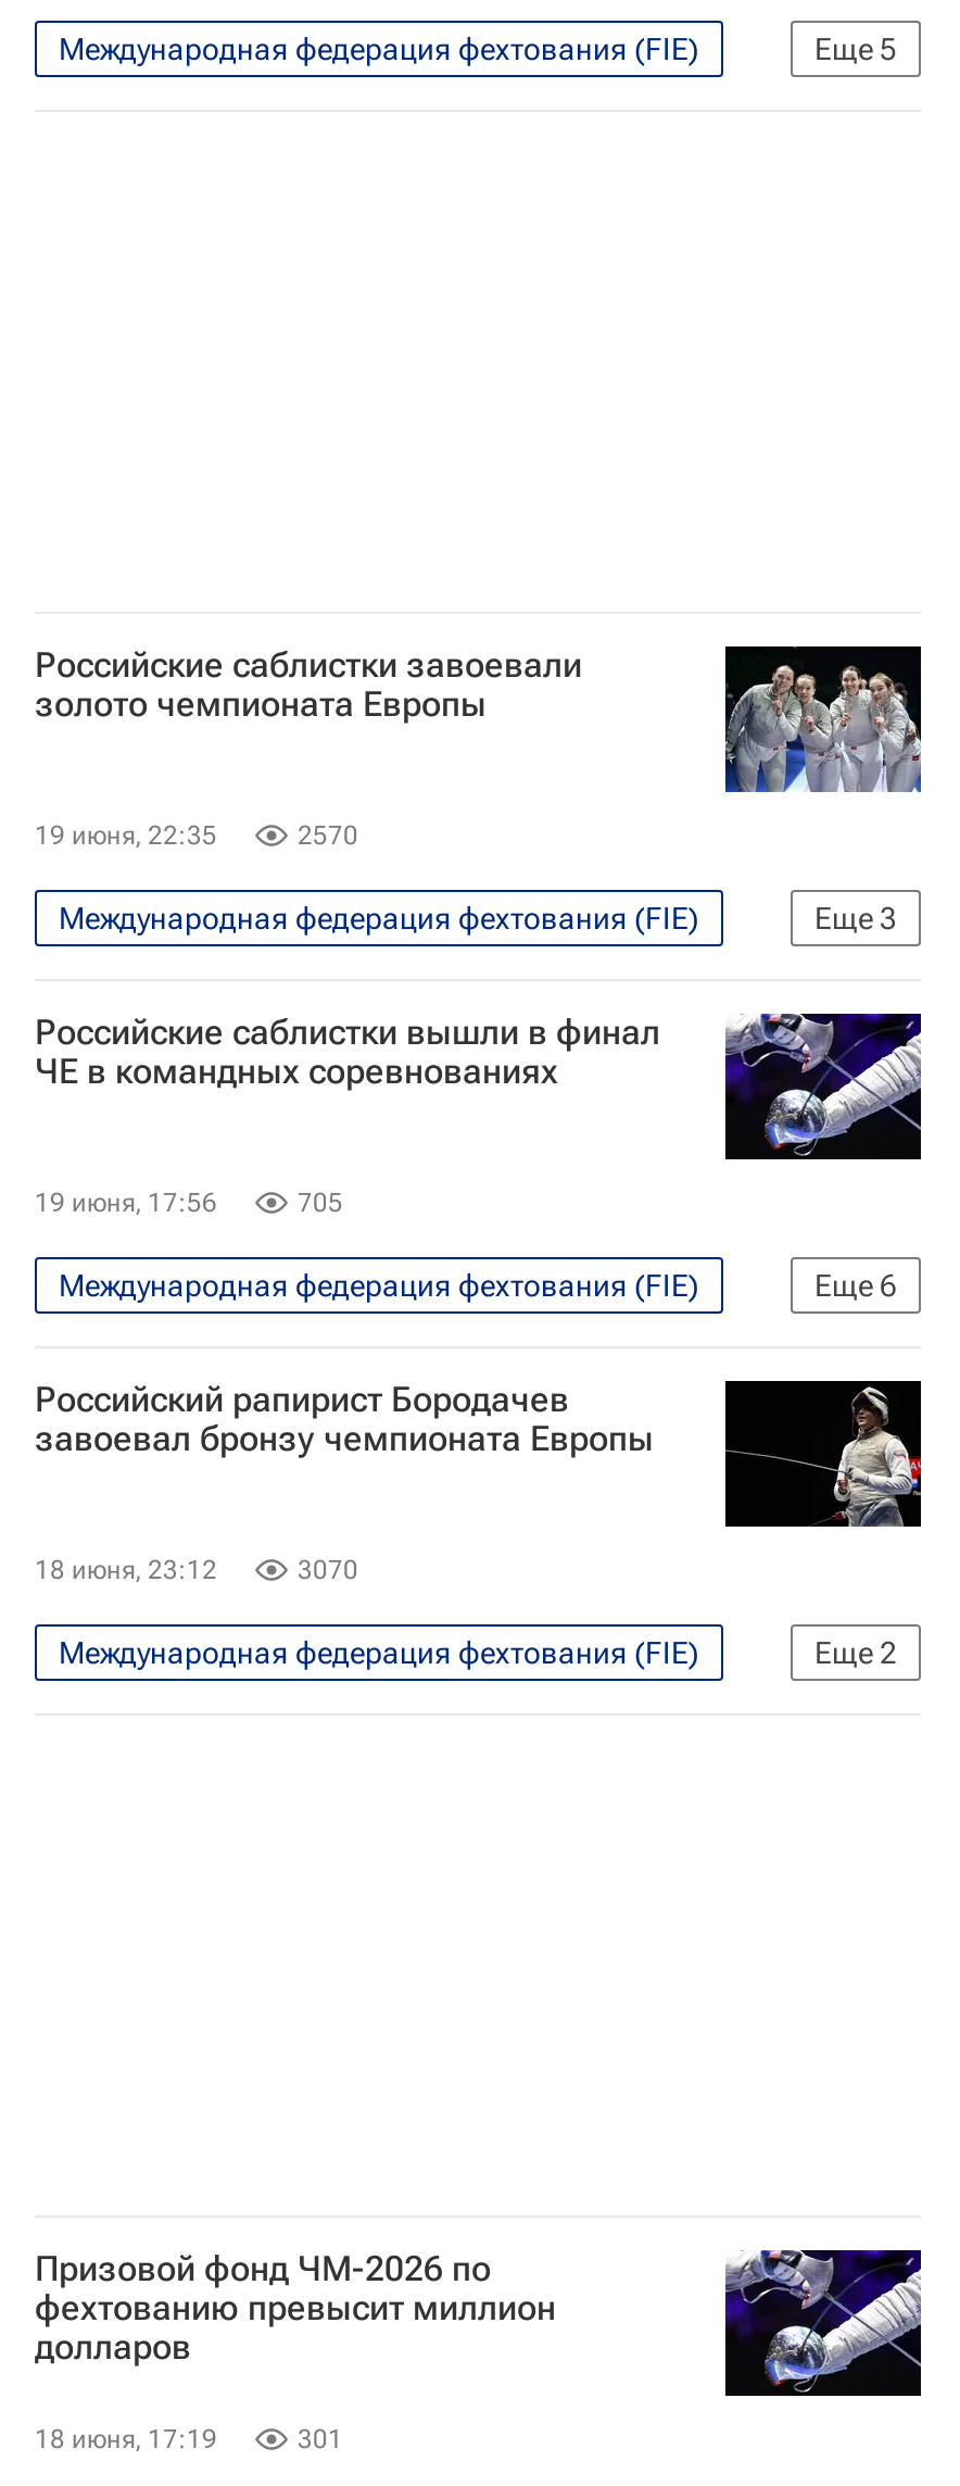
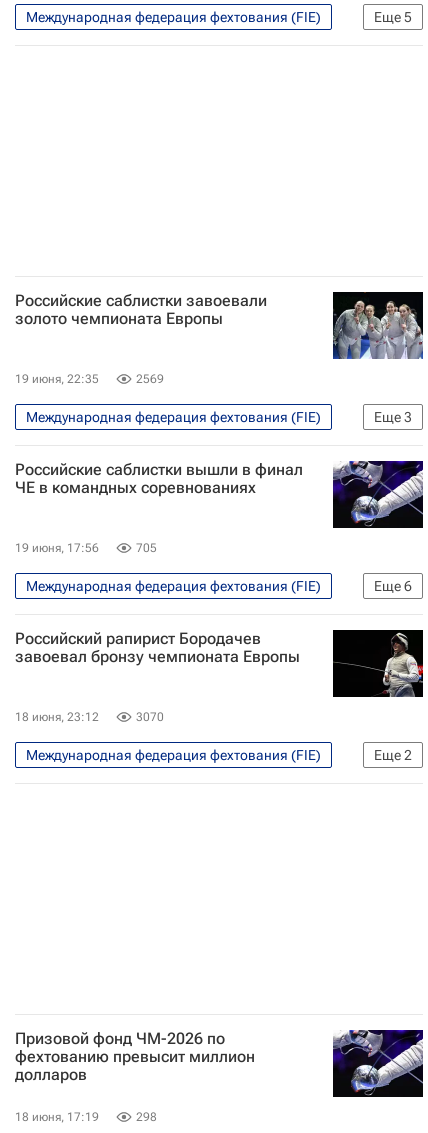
- 2570
+ 2569

- 301
+ 298
